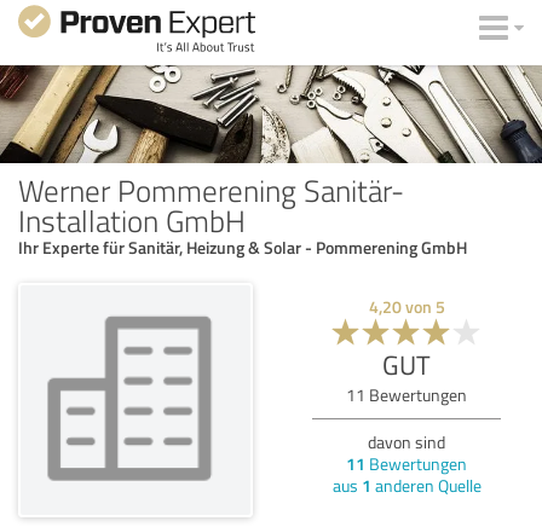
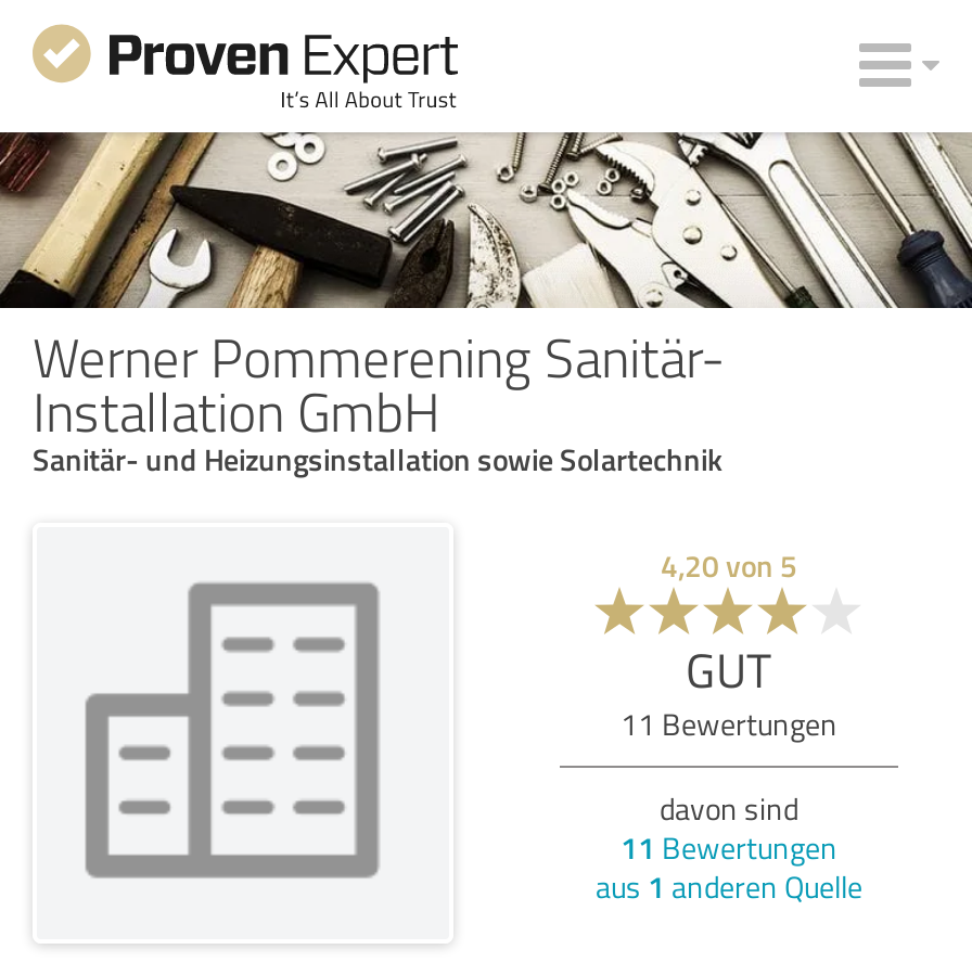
- Ihr Experte für Sanitär, Heizung & Solar - Pommerening GmbH
+ Sanitär- und Heizungsinstallation sowie Solartechnik
